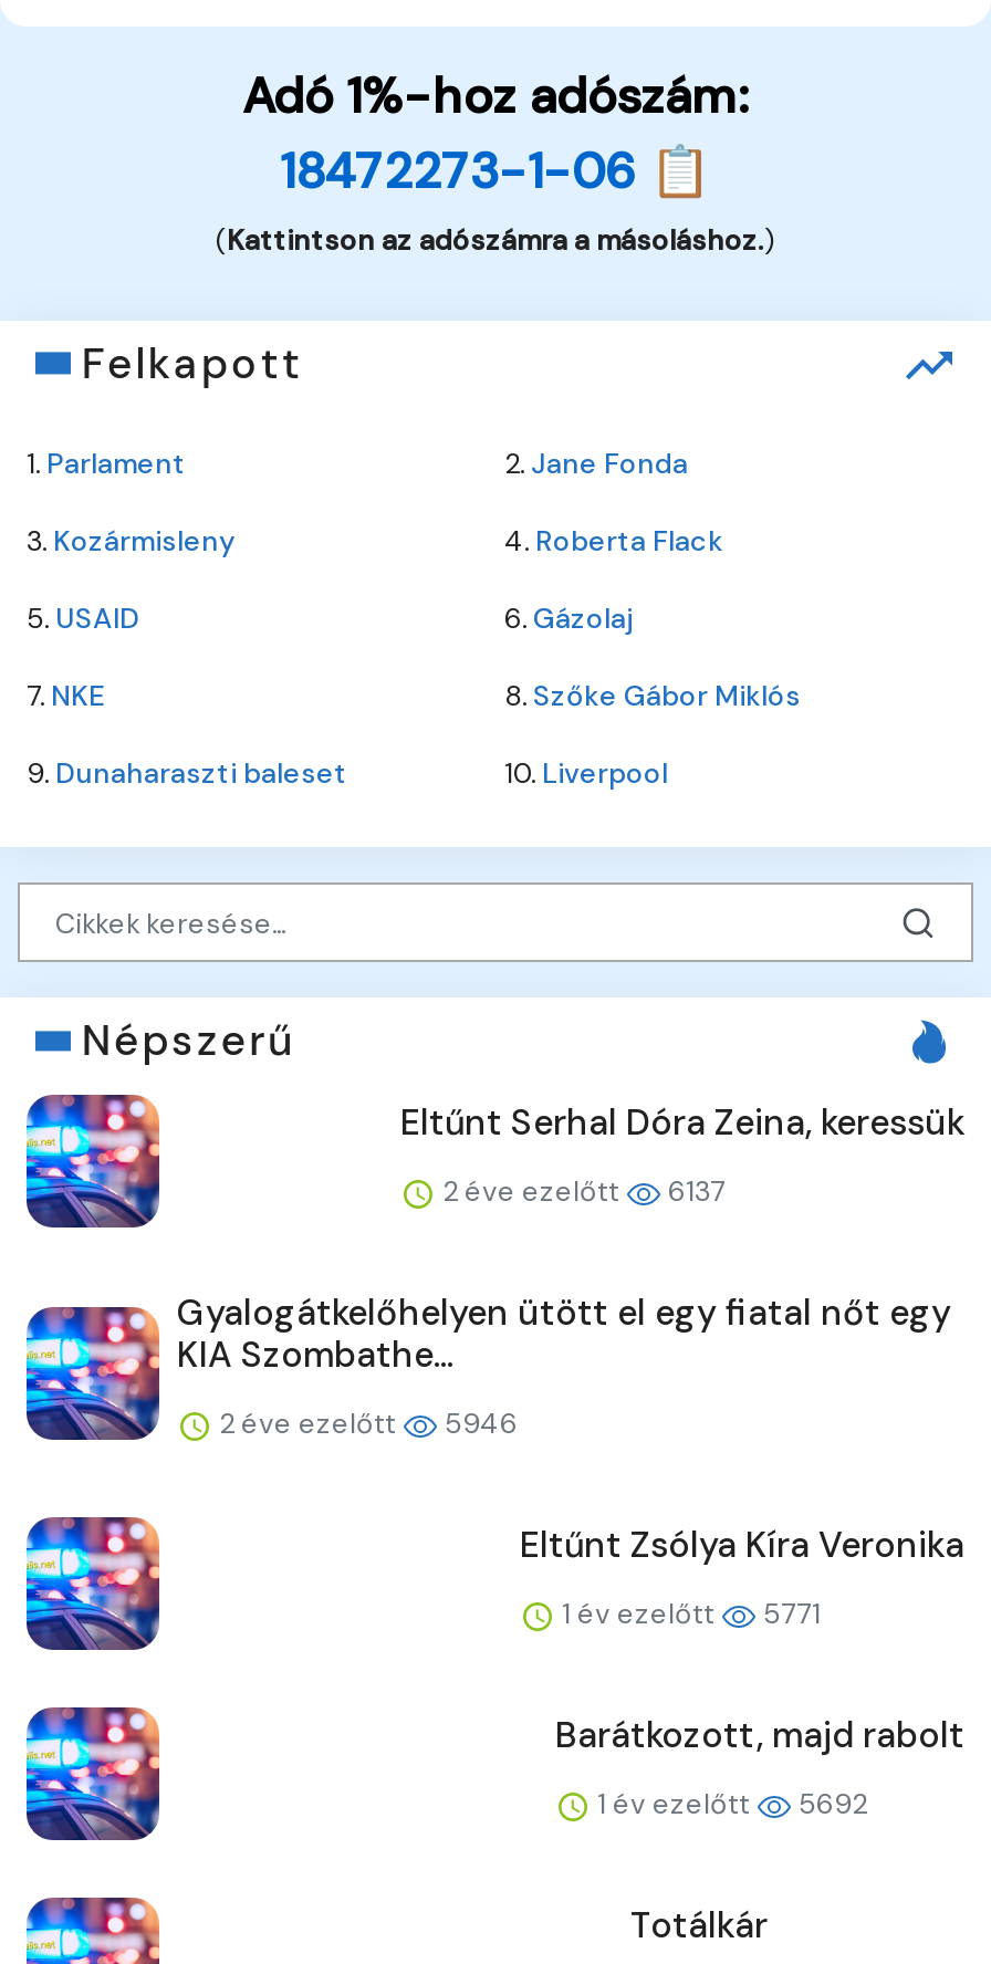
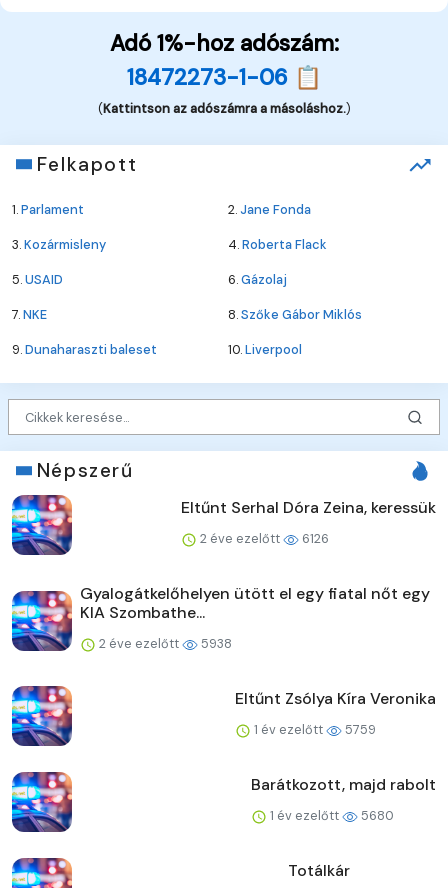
- 2 éve ezelőtt 6137
+ 2 éve ezelőtt 6126

- 2 éve ezelőtt 5946
+ 2 éve ezelőtt 5938

- 1 év ezelőtt 5771
+ 1 év ezelőtt 5759

- 1 év ezelőtt 5692
+ 1 év ezelőtt 5680
